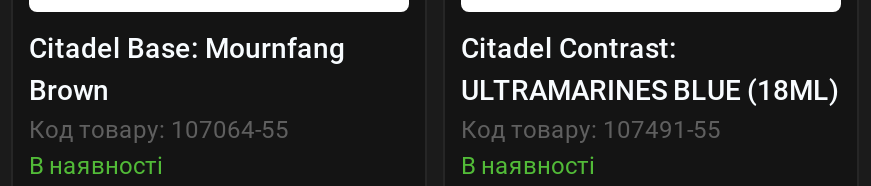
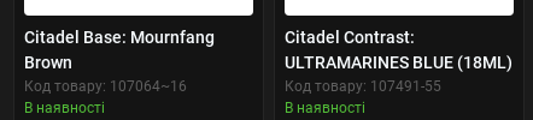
- Код товару: 107064-55
+ Код товару: 107064~16
